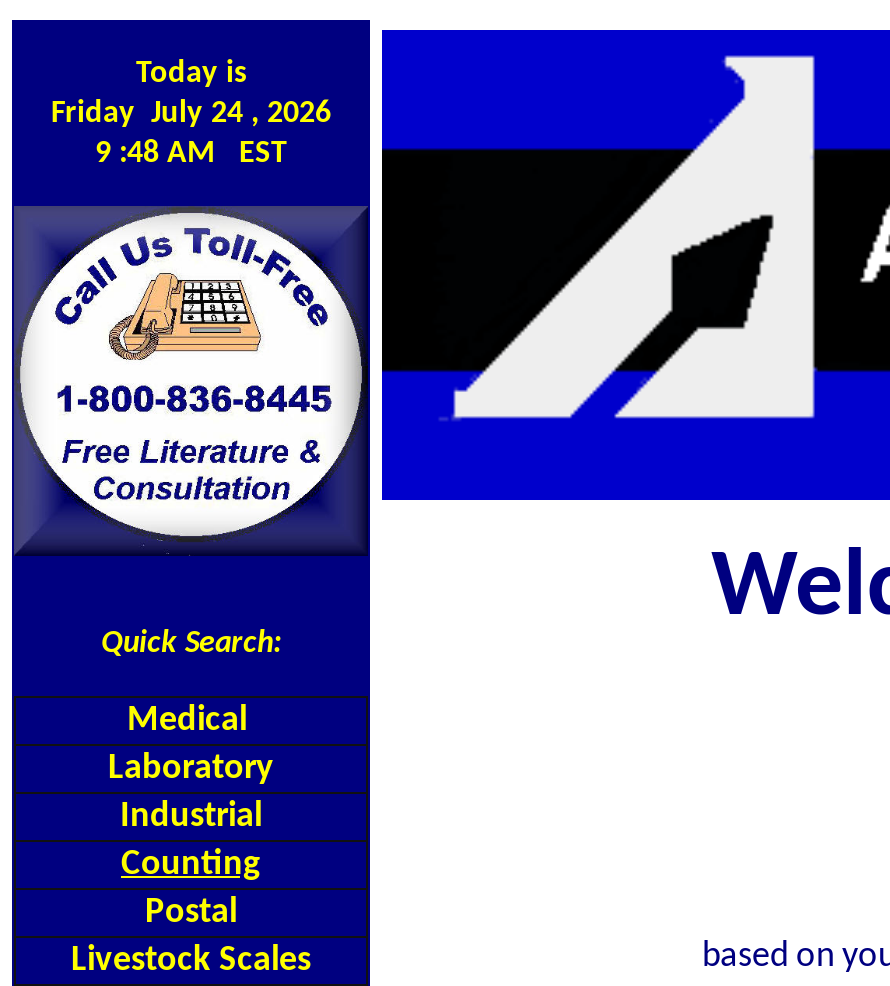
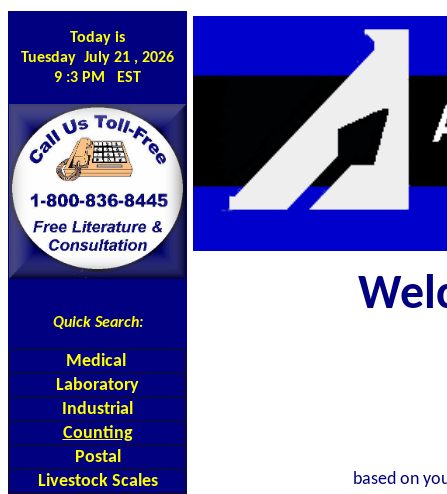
- Friday July 24, 2026
+ Tuesday July 21, 2026

- 9: 48 AM EST
+ 9: 3 PM EST
